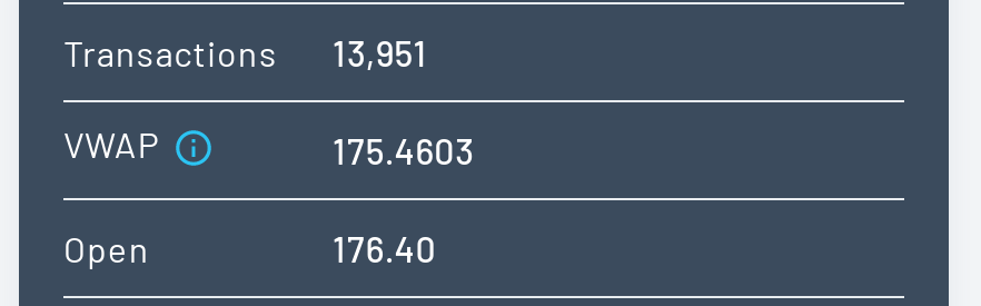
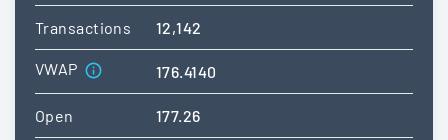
- Transactions 13,951
+ Transactions 12,142

- 175.4603
+ 176.4140

- 176.40
+ 177.26
